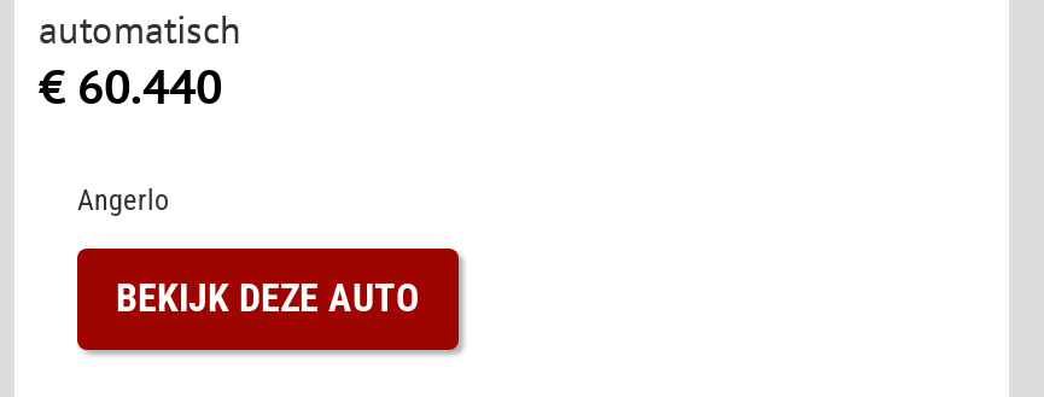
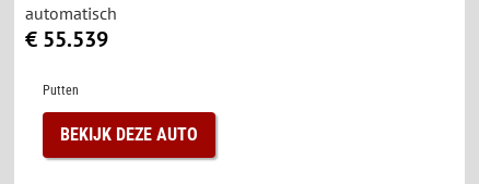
- € 60.440
+ € 55.539

- Angerlo
+ Putten
